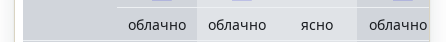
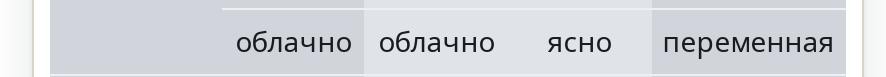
- облачно
+ переменная
